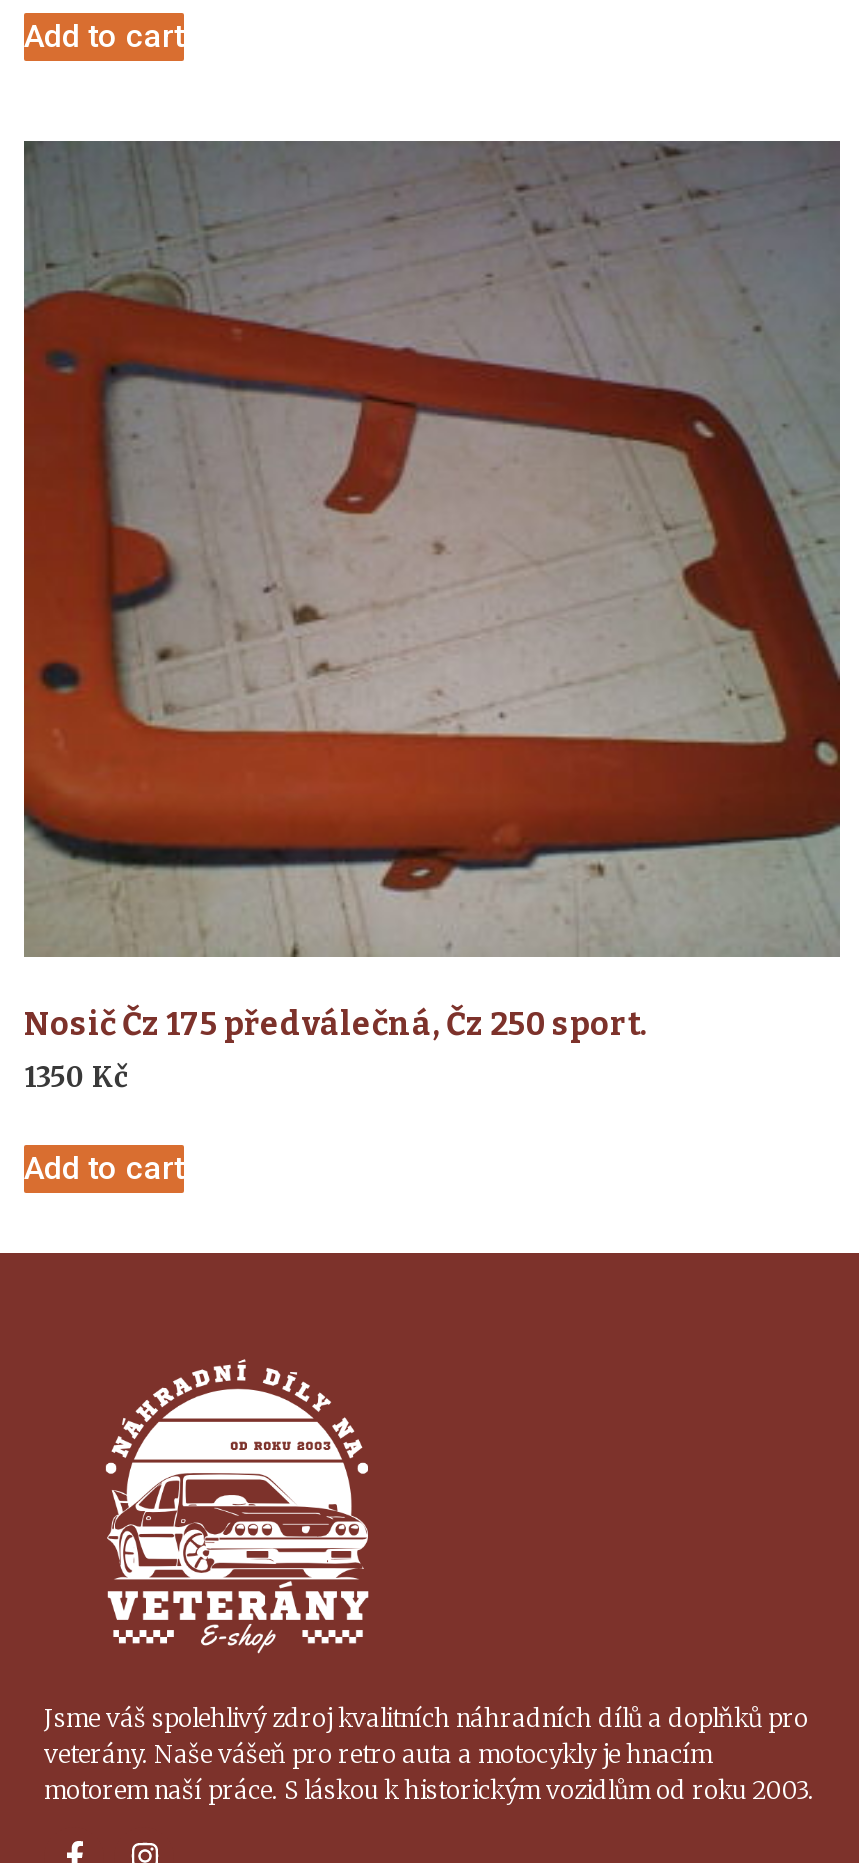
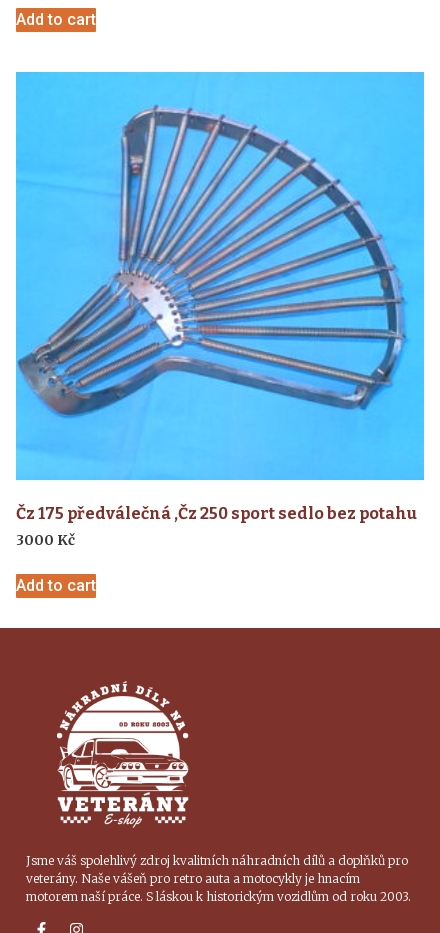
- [image]
- Nosič Čz 175 předválečná, Čz 250 sport.
+ [image]
+ Čz 175 předválečná ,Čz 250 sport sedlo bez potahu

- 1350 Kč
+ 3000 Kč
